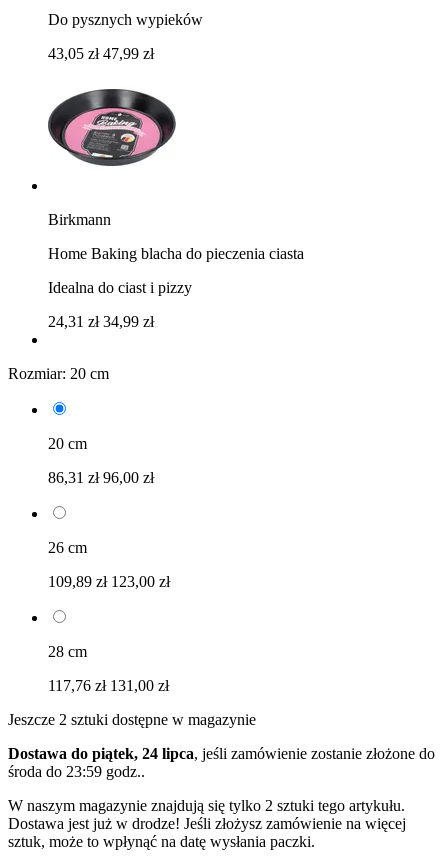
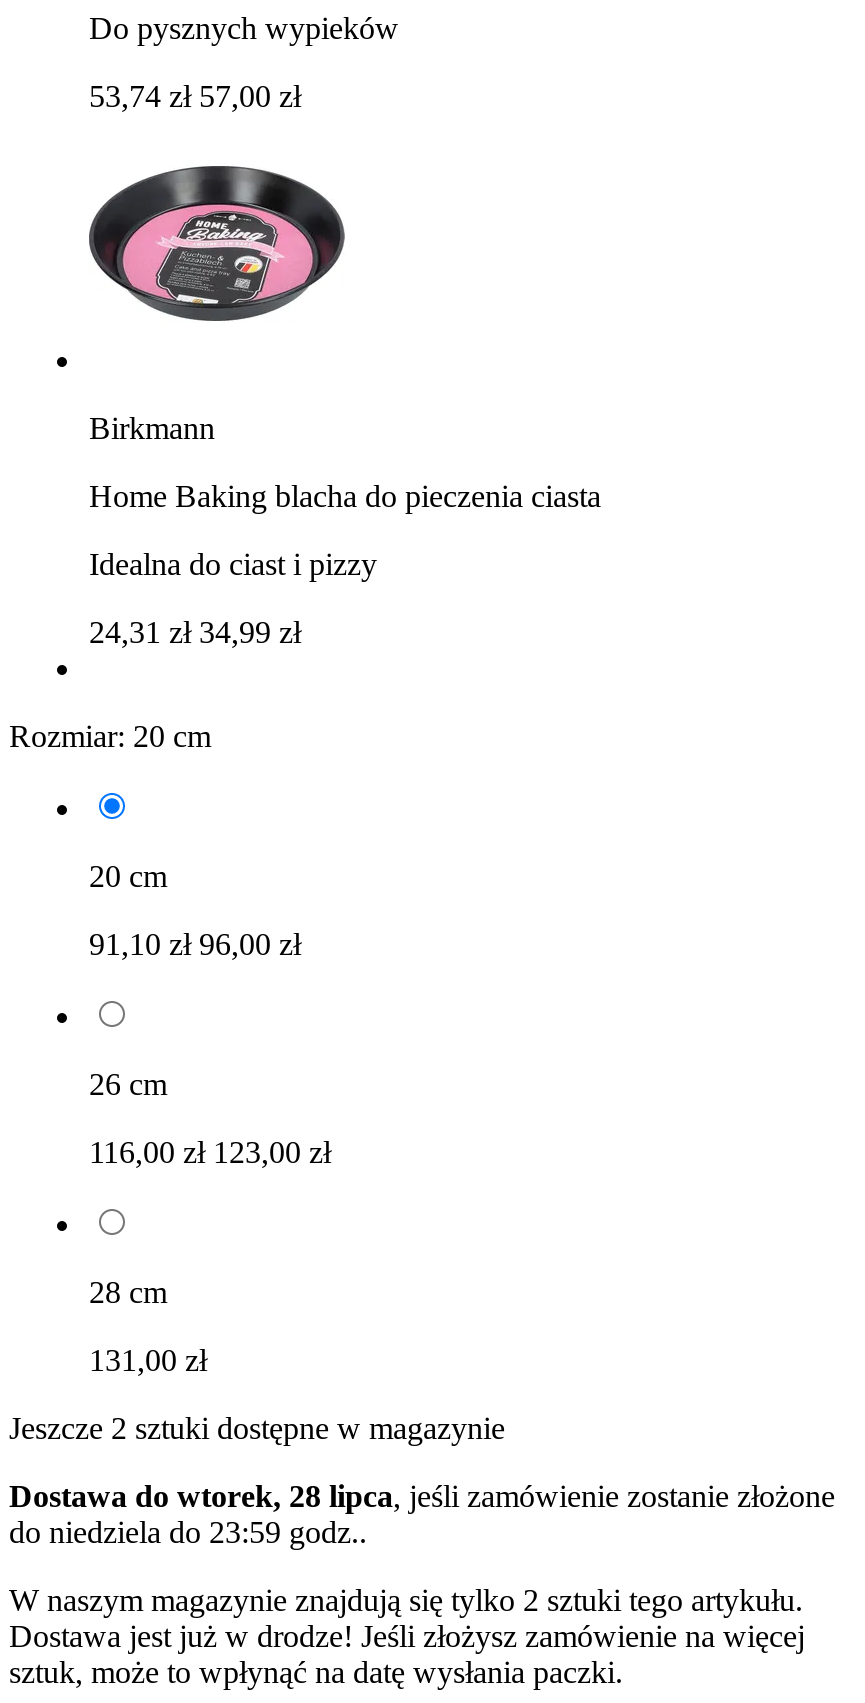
- 43,05 zł 47,99 zł
+ 53,74 zł 57,00 zł

- 86,31 zł 96,00 zł
+ 91,10 zł 96,00 zł

- 109,89 zł 123,00 zł
+ 116,00 zł 123,00 zł

- 117,76 zł 131,00 zł
+ 131,00 zł

- Dostawa do piątek, 24 lipca, jeśli zamówienie zostanie złożone do
- środa do 23:59 godz..
+ Dostawa do wtorek, 28 lipca, jeśli zamówienie zostanie złożone
+ do niedziela do 23:59 godz..
